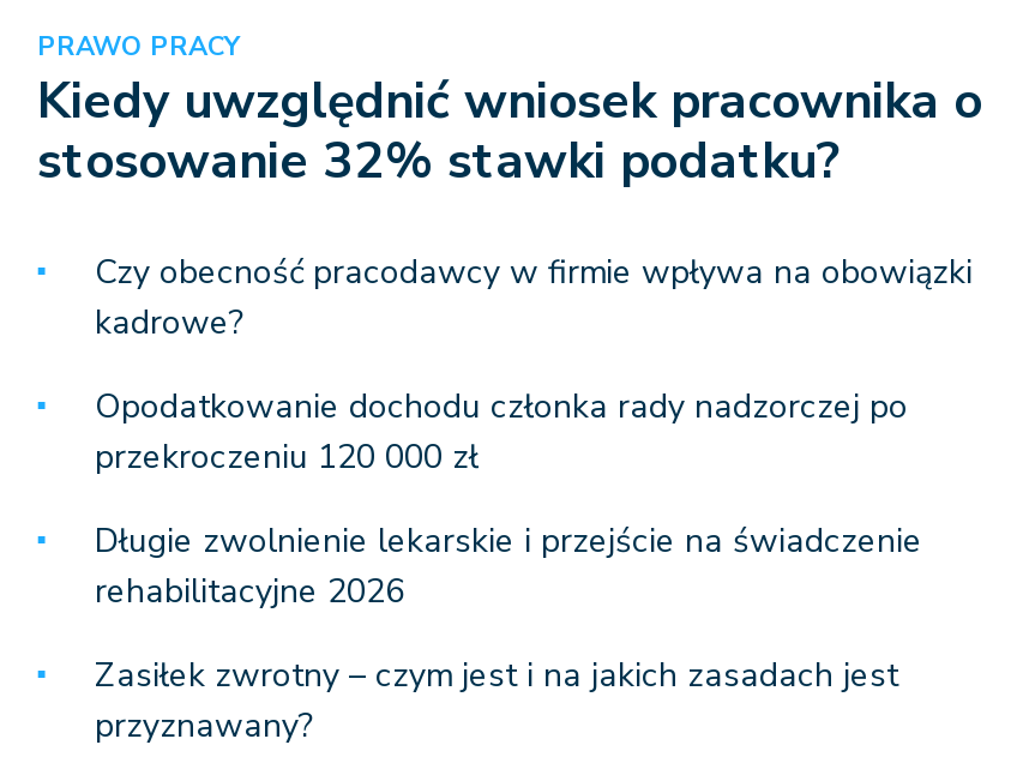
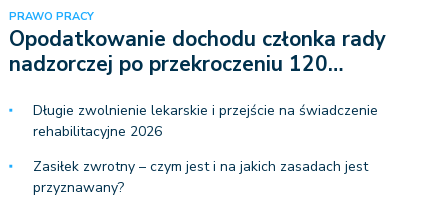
- Kiedy uwzględnić wniosek pracownika o
- stosowanie 32% stawki podatku?
- Czy obecność pracodawcy w firmie wpływa na obowiązki
- kadrowe?
- Opodatkowanie dochodu członka rady nadzorczej po
- przekroczeniu 120 000 zł
+ Opodatkowanie dochodu członka rady
+ nadzorczej po przekroczeniu 120…
